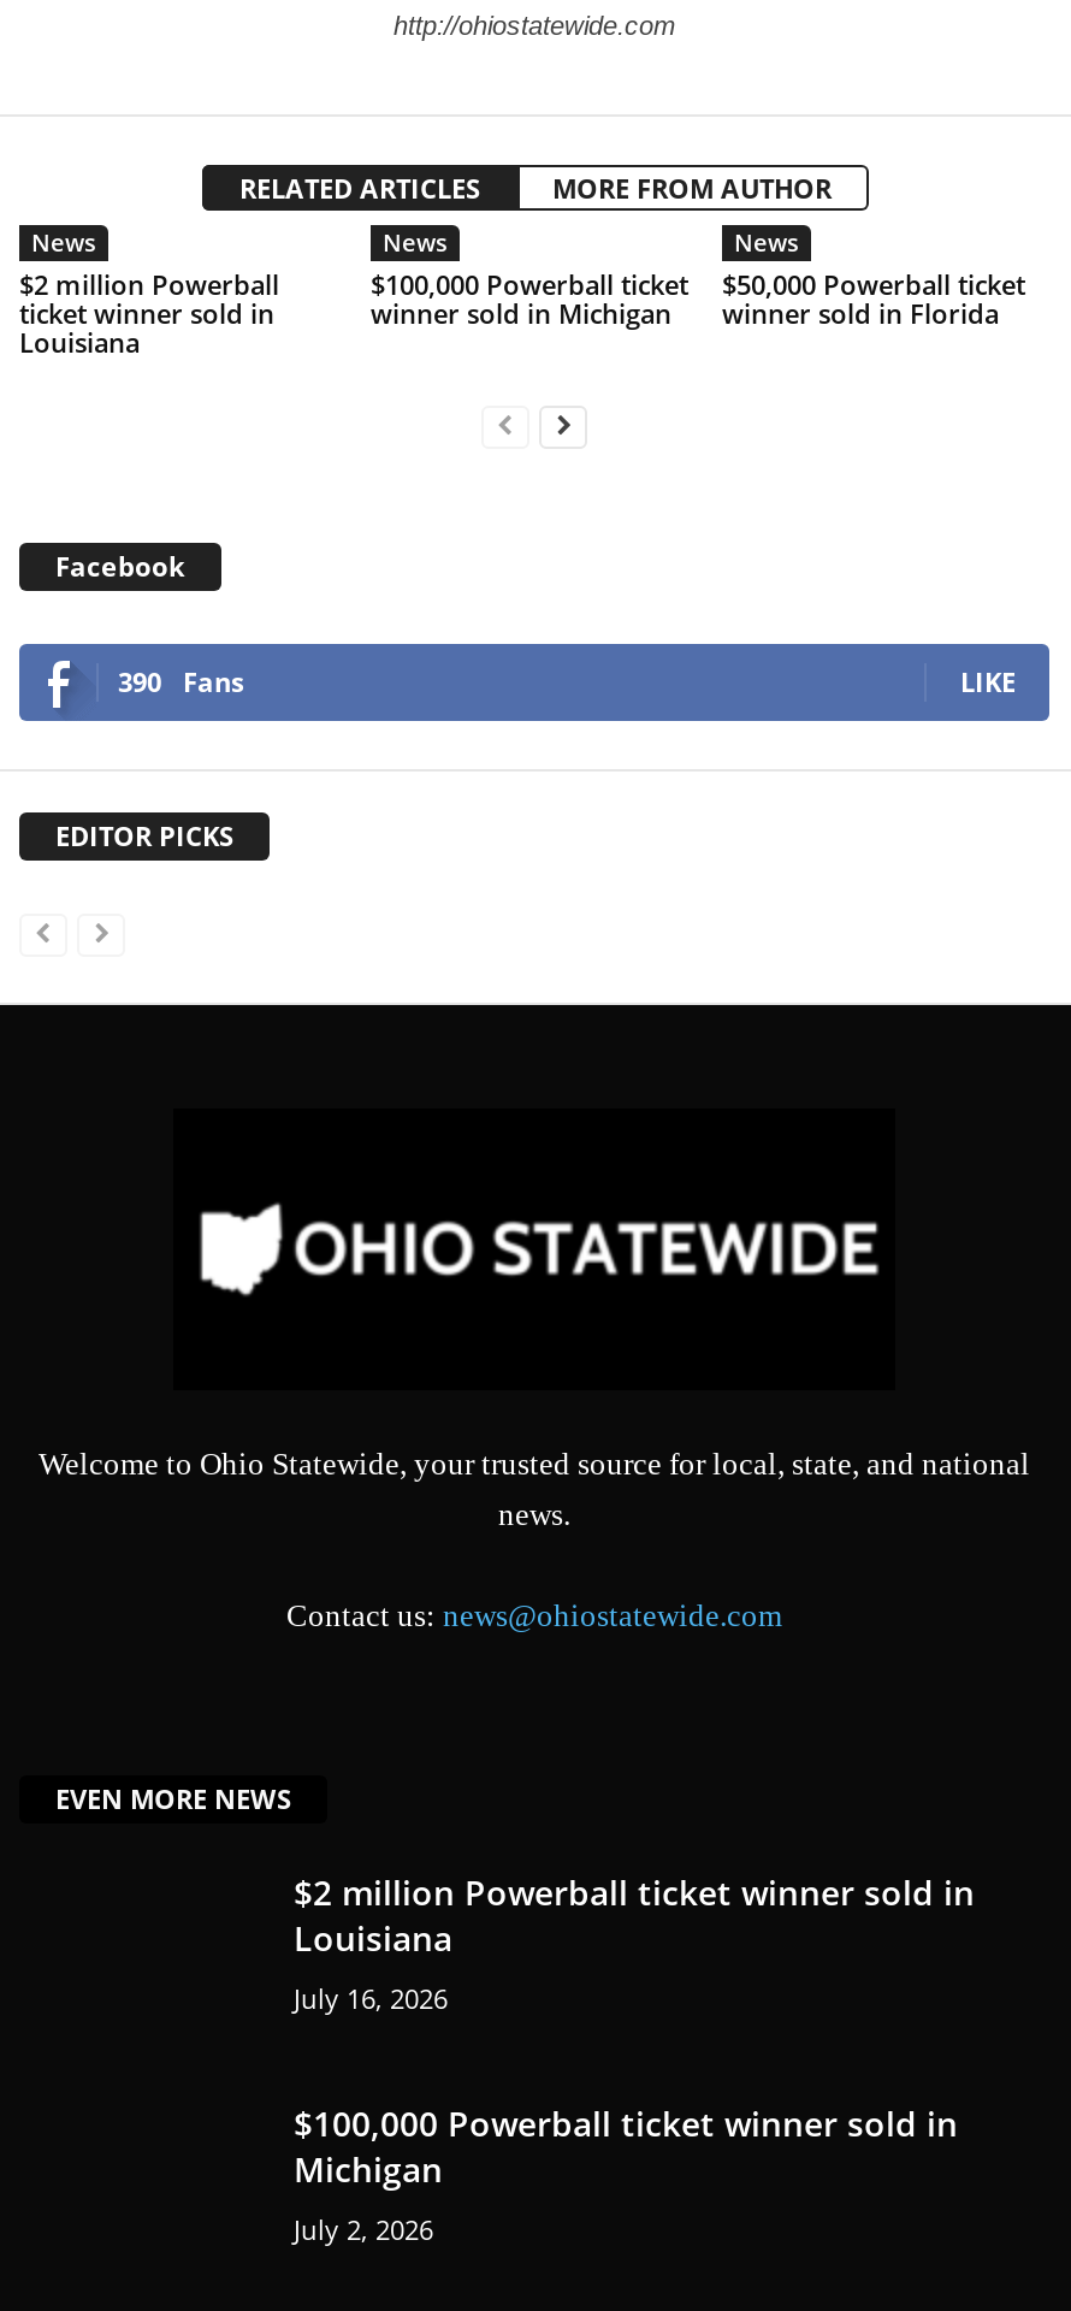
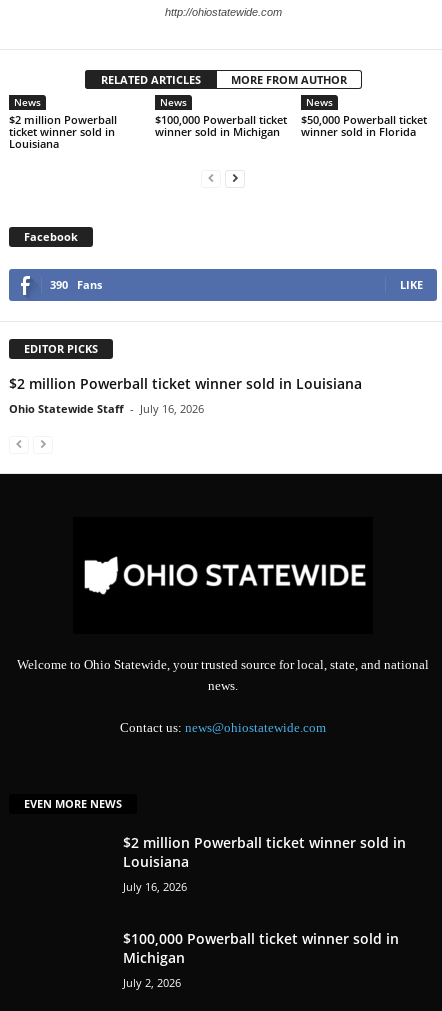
+ $2 million Powerball ticket winner sold in Louisiana
+ Ohio Statewide Staff - July 16, 2026
